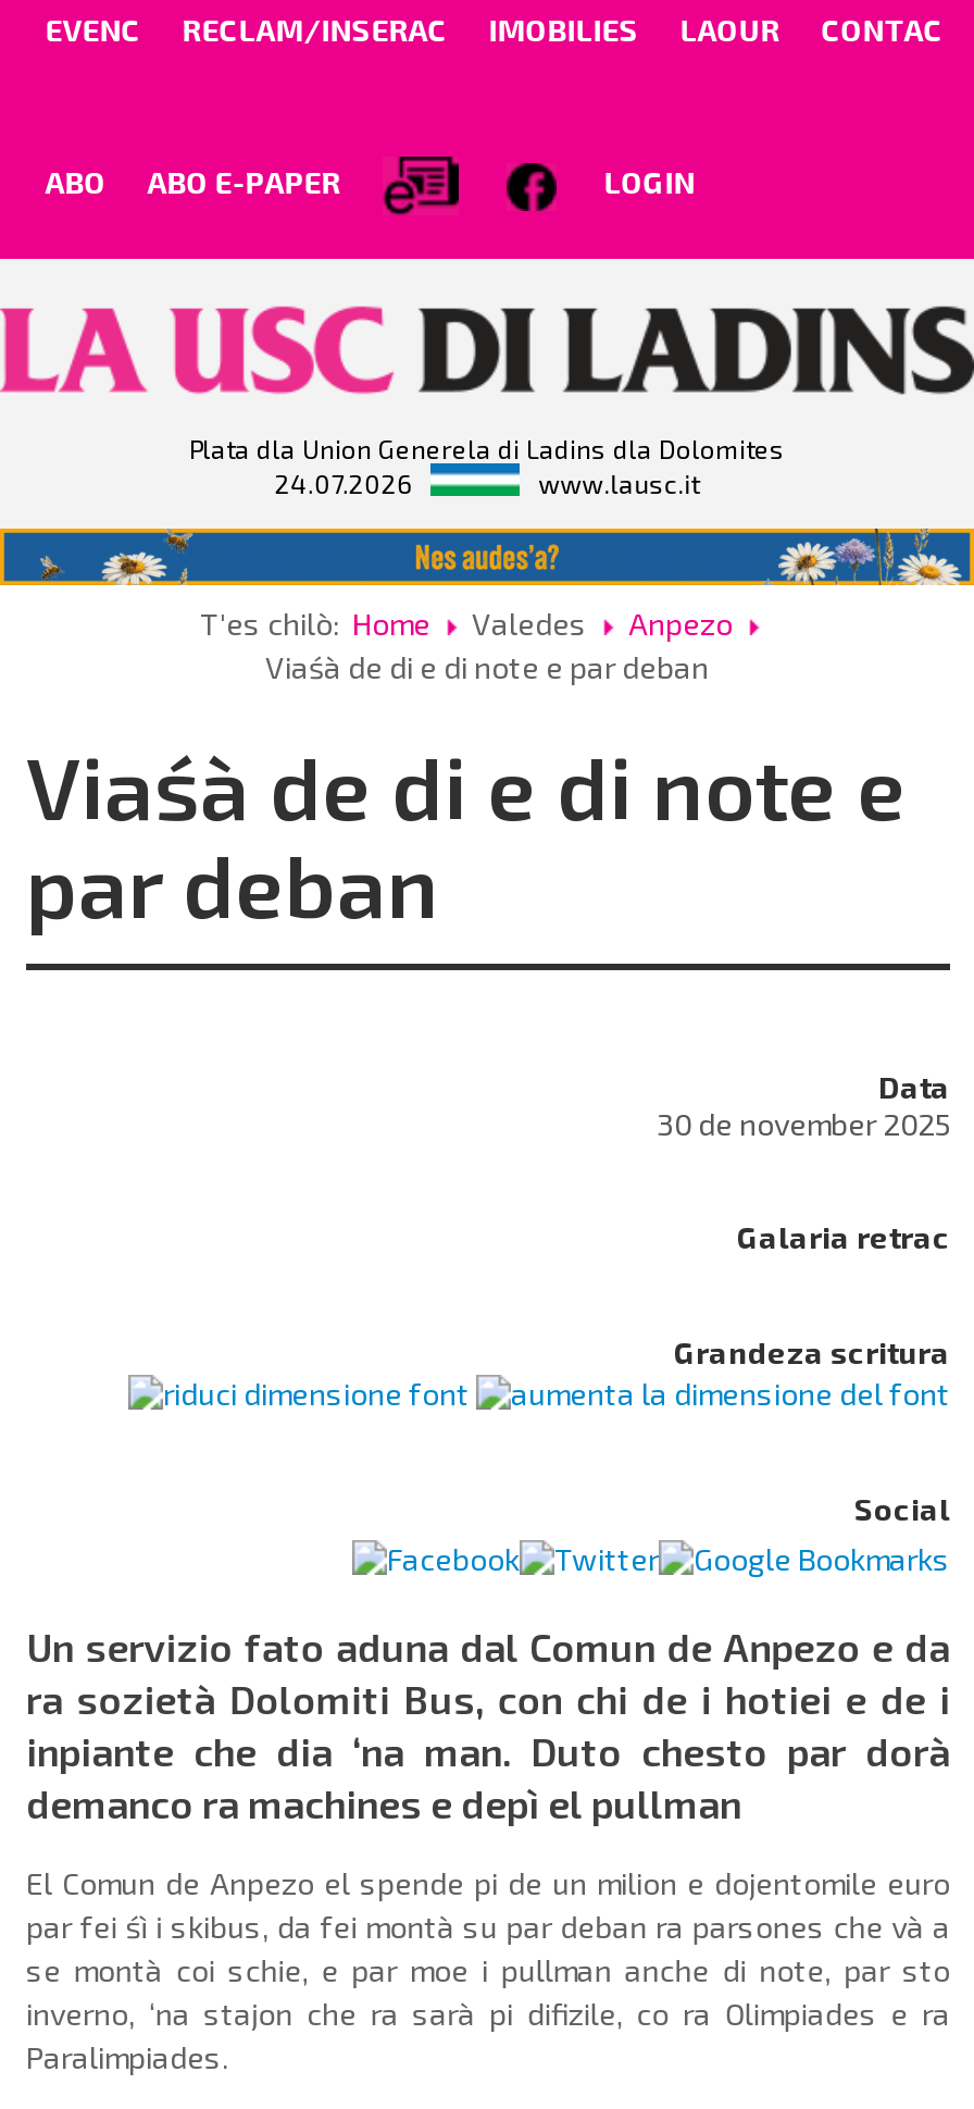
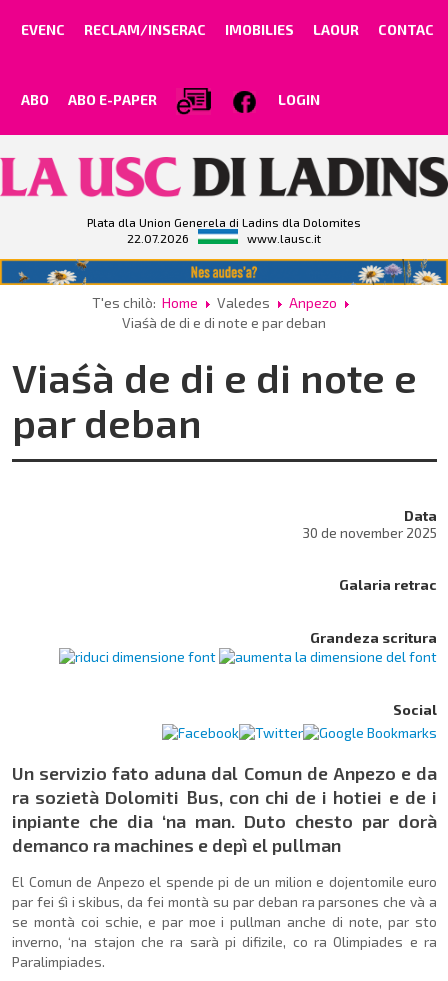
- 24.07.2026
+ 22.07.2026
